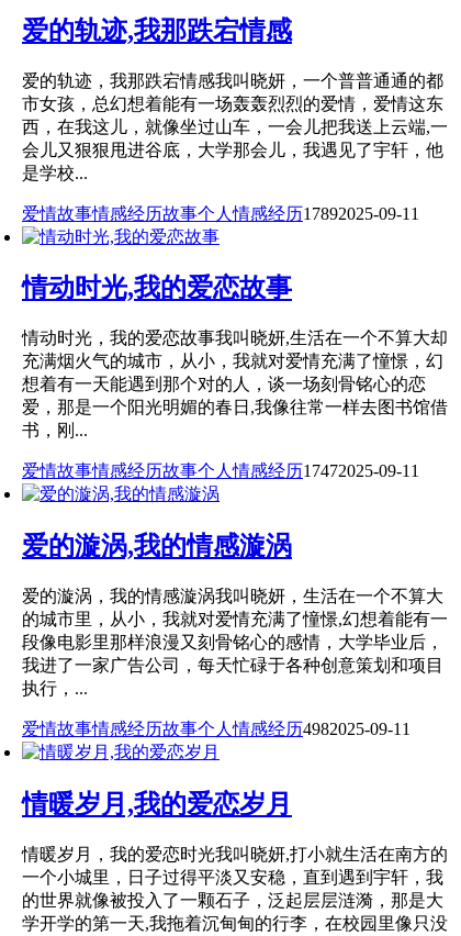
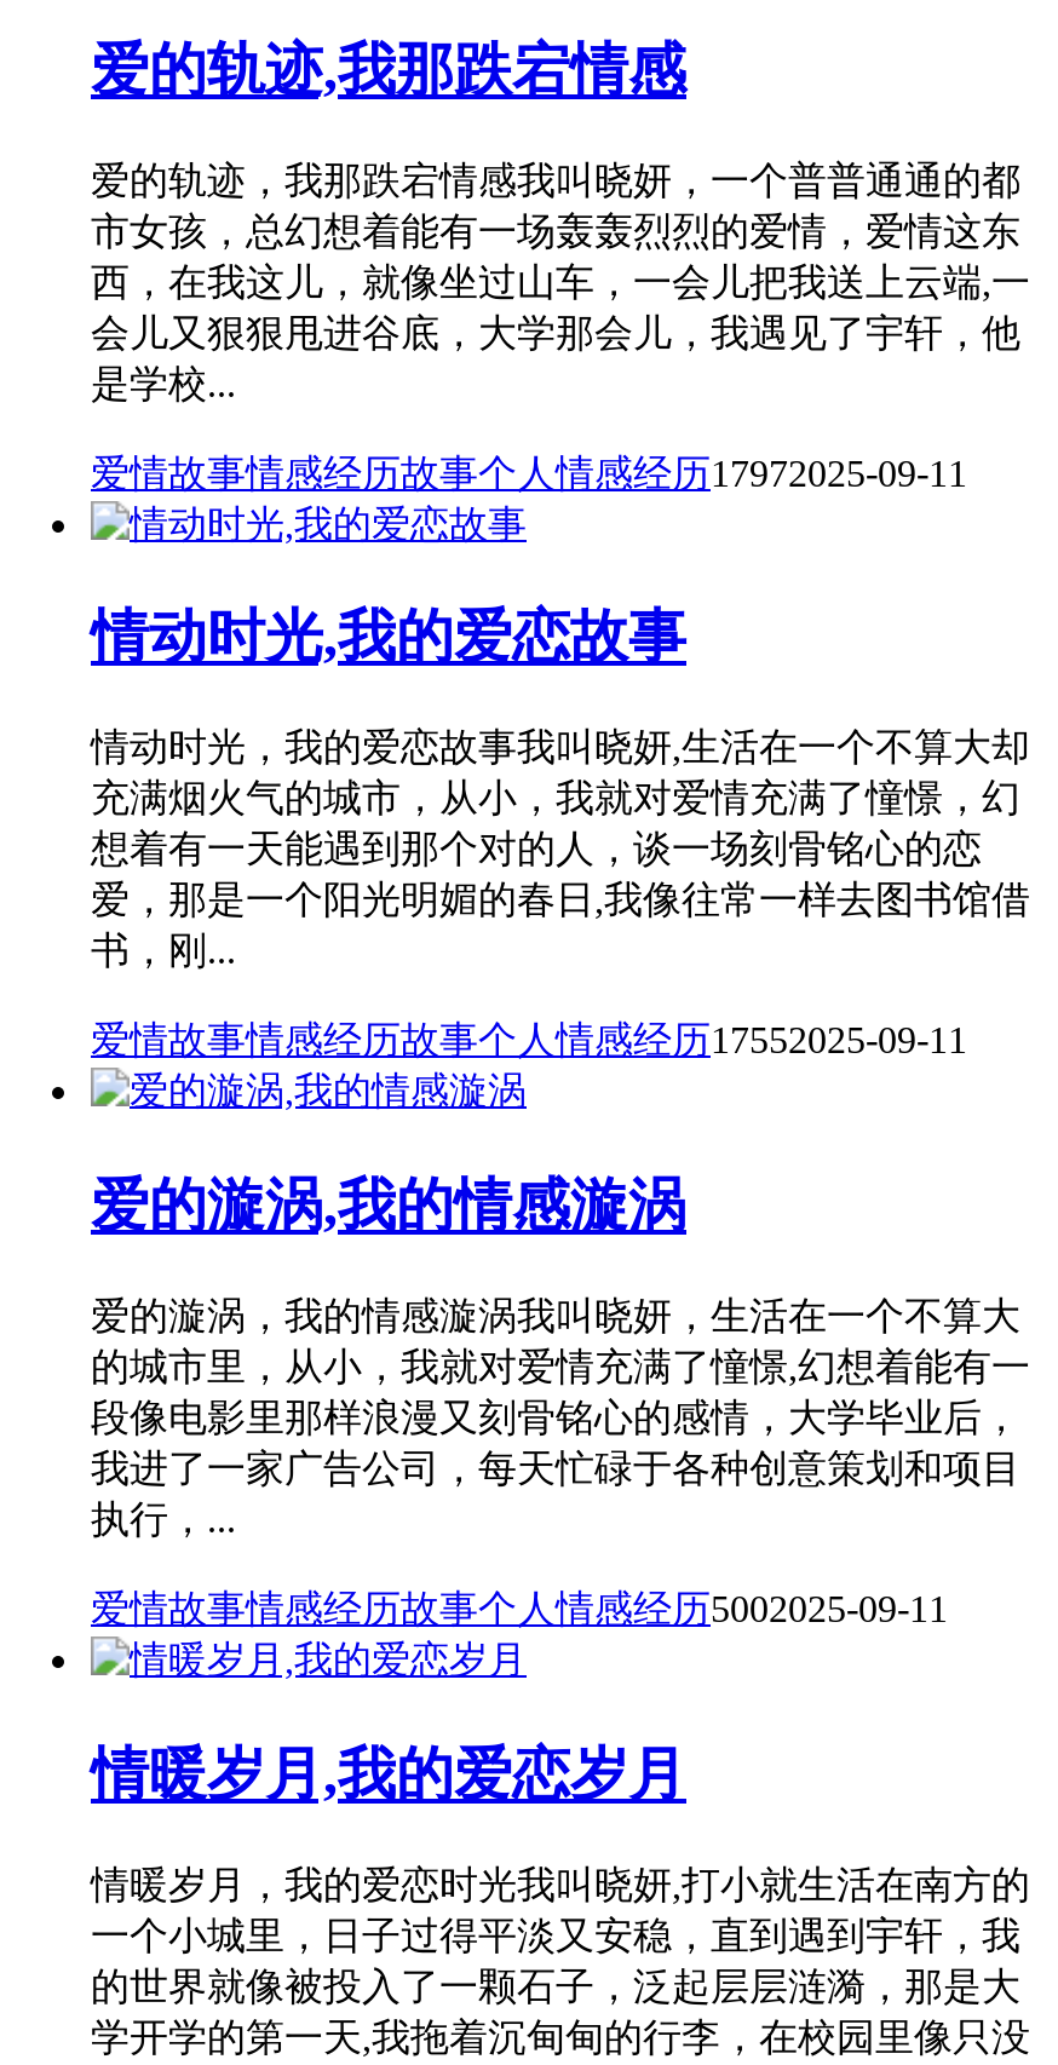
- 爱情故事情感经历故事个人情感经历17892025-09-11
+ 爱情故事情感经历故事个人情感经历17972025-09-11

- 爱情故事情感经历故事个人情感经历17472025-09-11
+ 爱情故事情感经历故事个人情感经历17552025-09-11

- 爱情故事情感经历故事个人情感经历4982025-09-11
+ 爱情故事情感经历故事个人情感经历5002025-09-11
